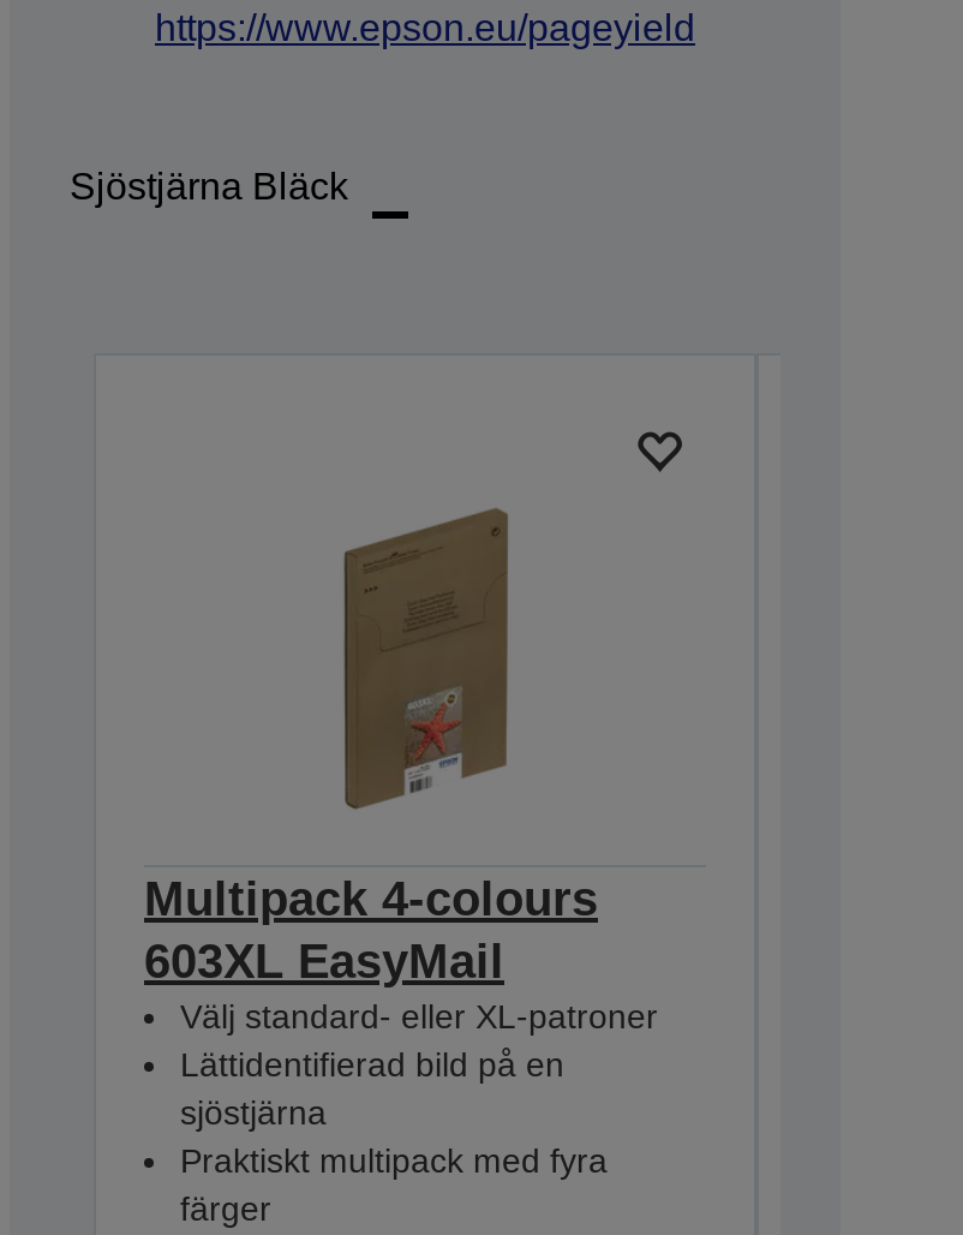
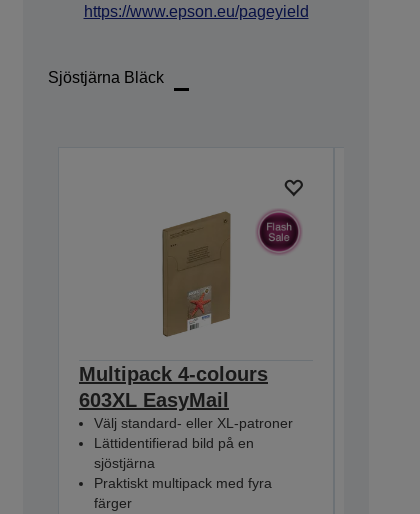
+ [image]
